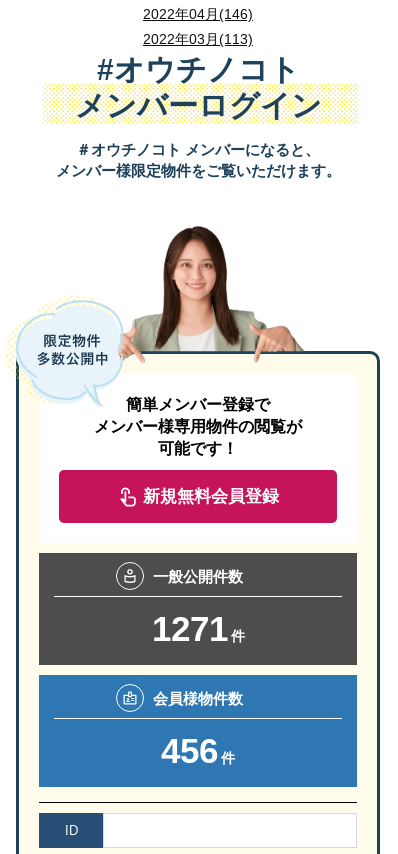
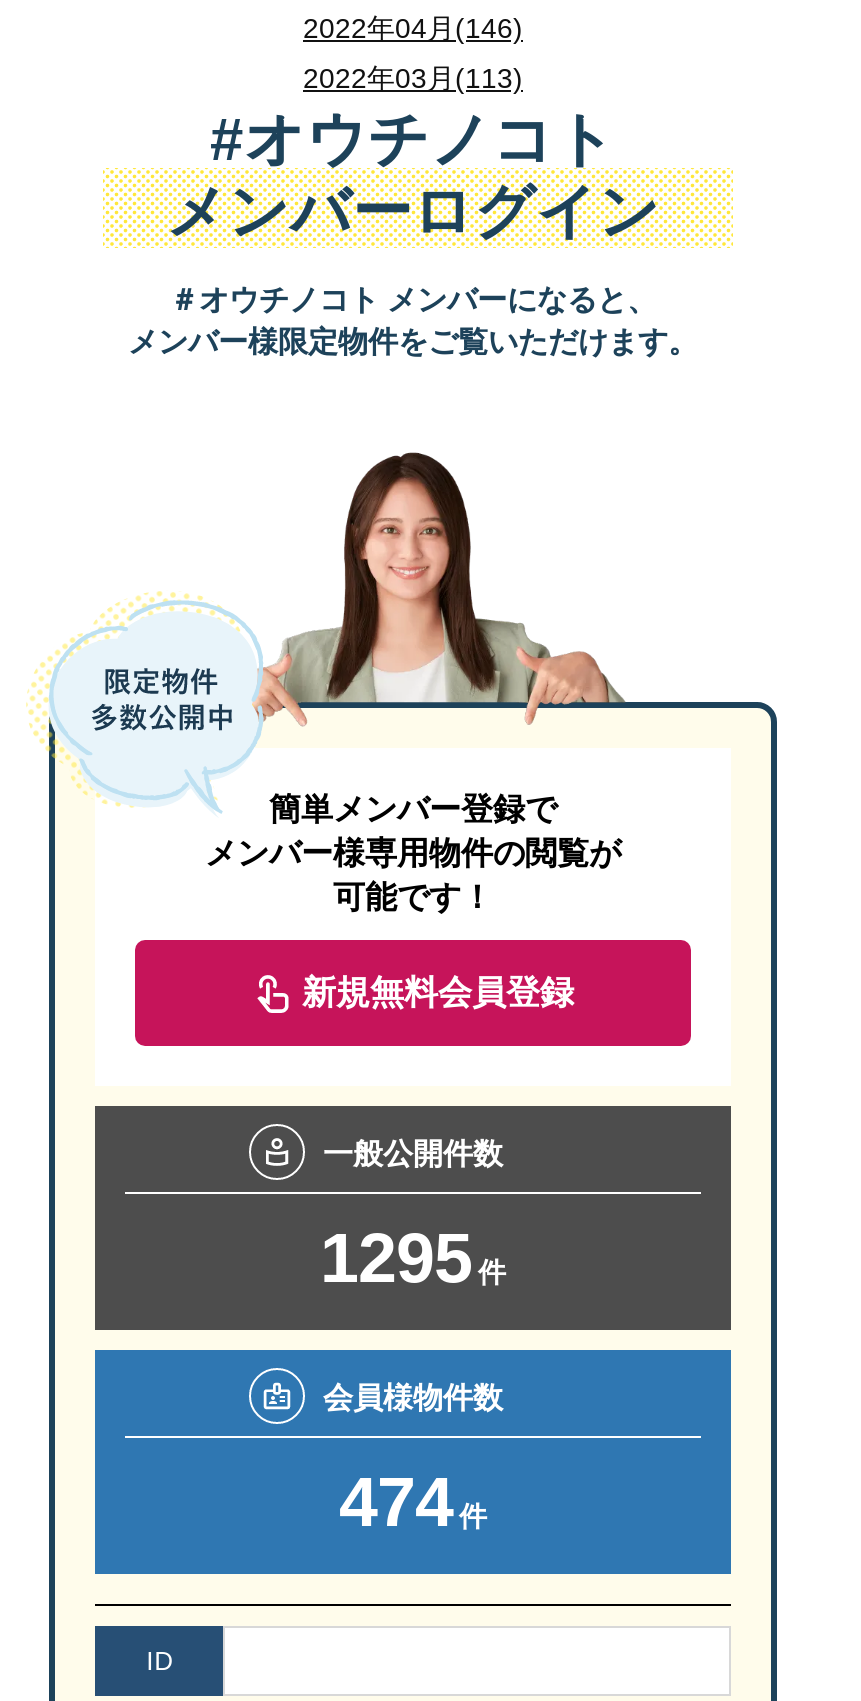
- 1271 件
+ 1295 件

- 456 件
+ 474 件
